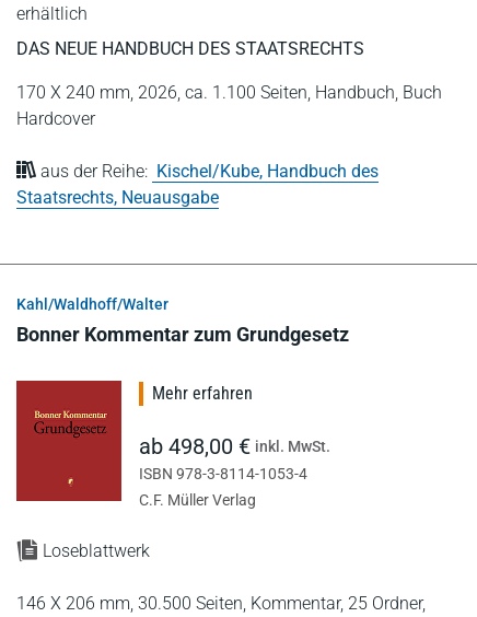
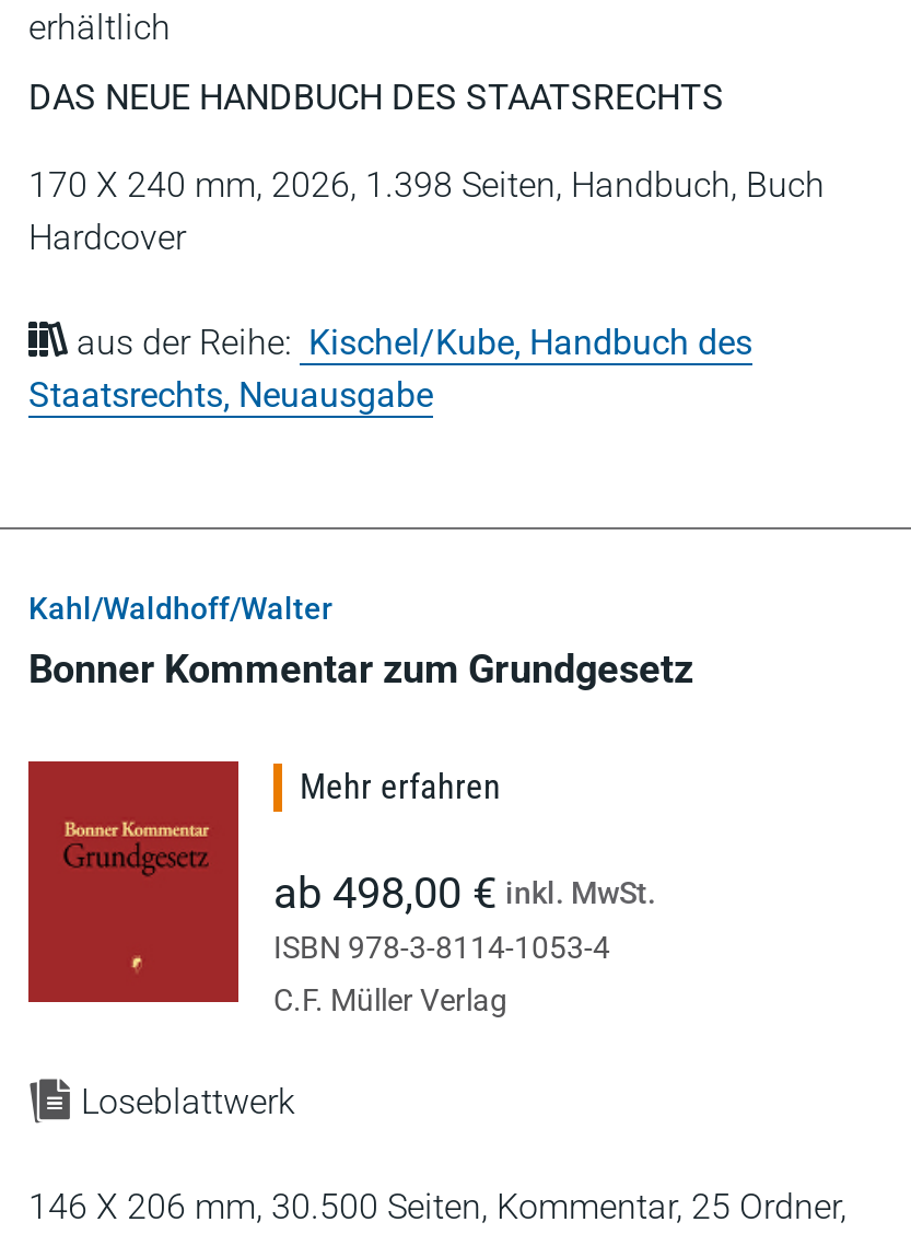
- 170 X 240 mm, 2026, ca. 1.100 Seiten, Handbuch, Buch
+ 170 X 240 mm, 2026, 1.398 Seiten, Handbuch, Buch
